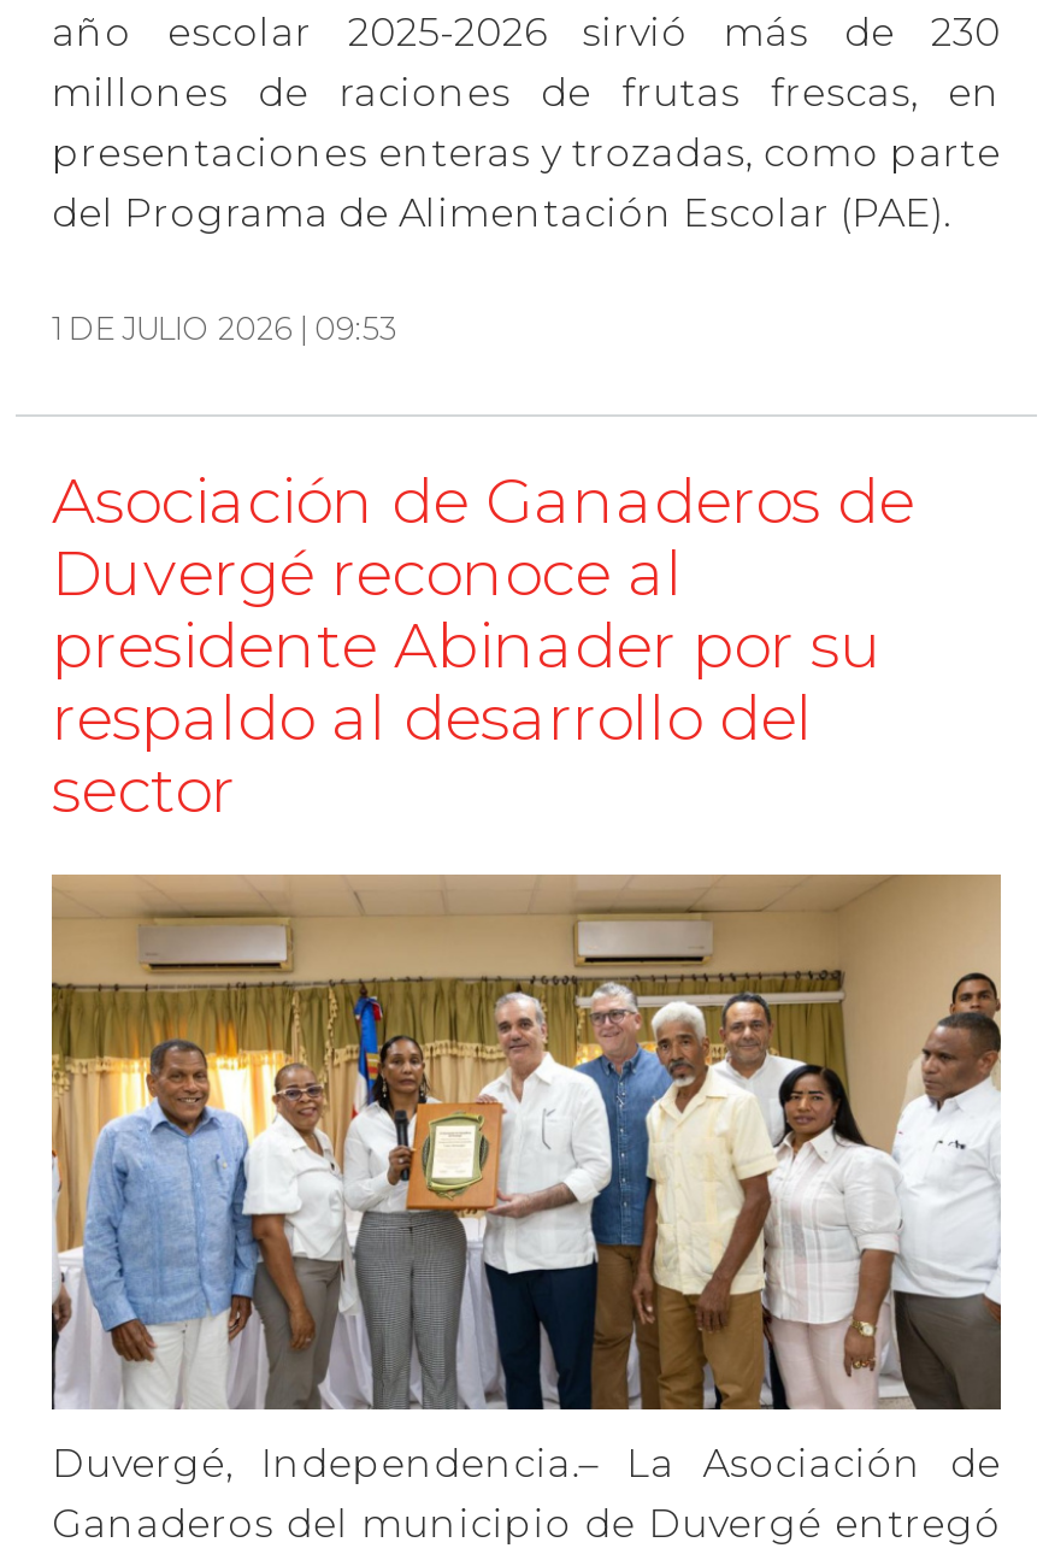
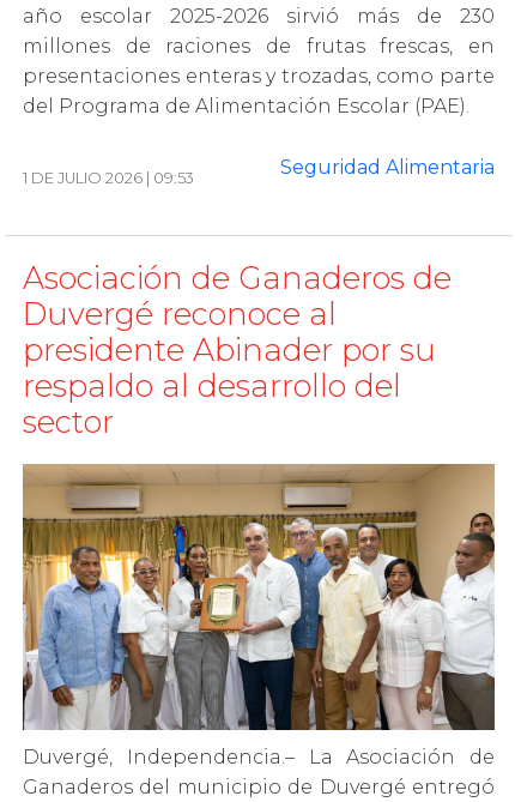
+ Seguridad Alimentaria
